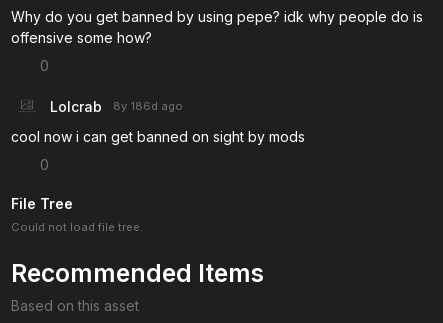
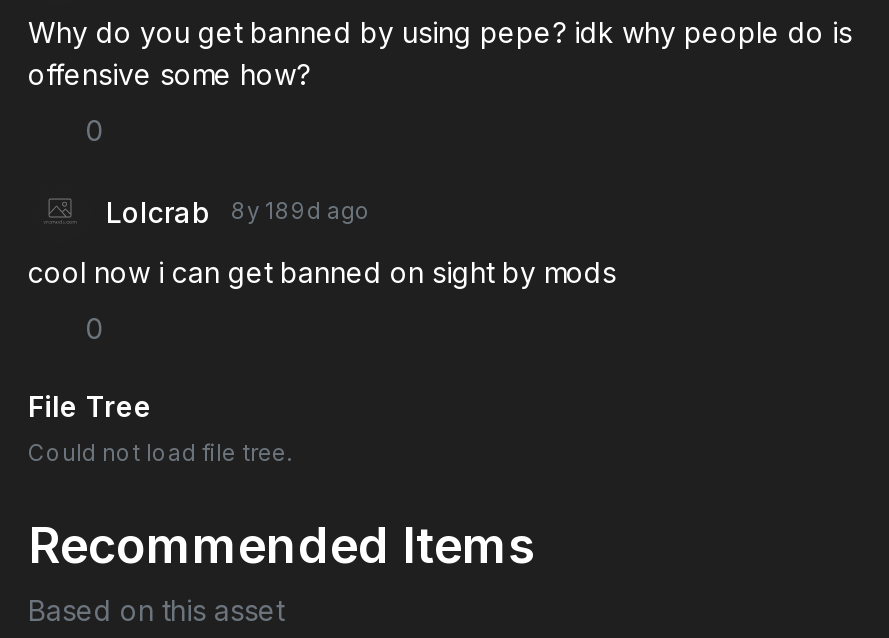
- Lolcrab 8y 186d ago
+ Lolcrab 8y 189d ago
